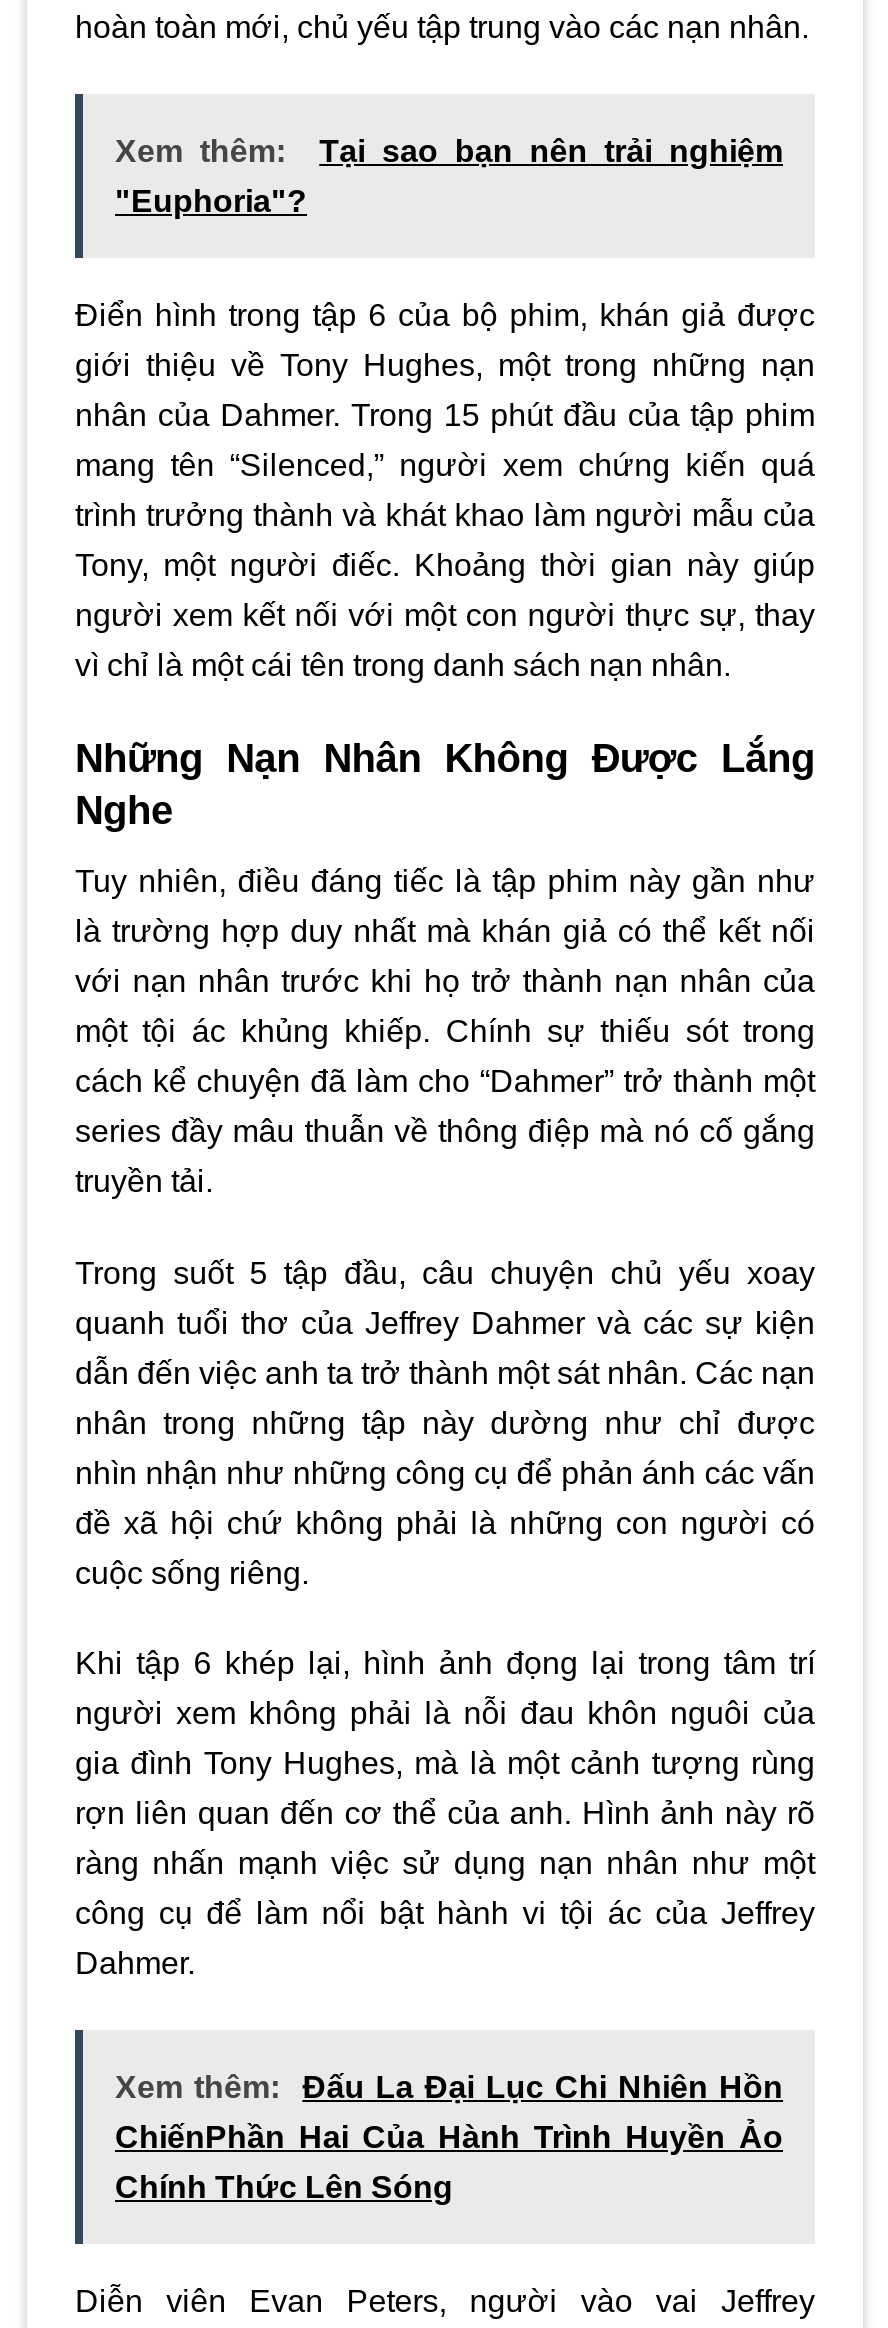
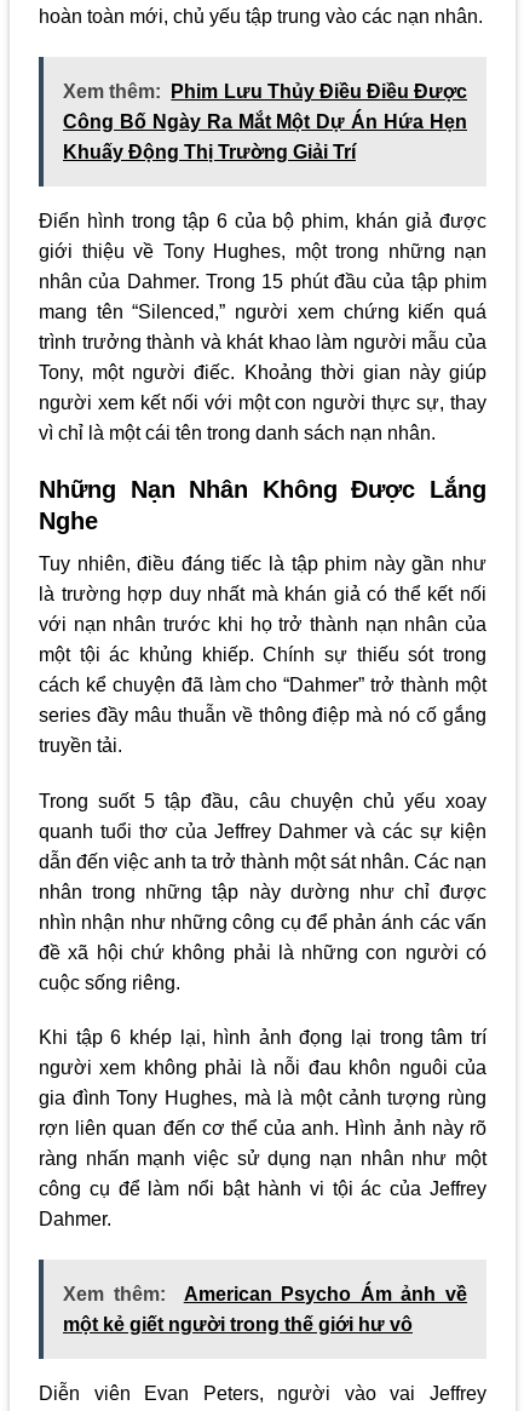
- Xem thêm:
- Tại sao bạn nên trải nghiệm
- "Euphoria"?
+ Xem thêm: Phim Lưu Thủy Điều Điều Được
+ Công Bố Ngày Ra Mắt Một Dự Án Hứa Hẹn
+ Khuấy Động Thị Trường Giải Trí

moved down: Điển hình trong tập 6 của bộ phim, khán giả được | giới thiệu về Tony Hughes, một trong những nạn | nhân của Dahmer. Trong 15 phút đầu của tập phim | ... | Dahmer. | Xem thêm:

- Đấu La Đại Lục Chi Nhiên Hồn
- ChiếnPhần Hai Của Hành Trình Huyền Ảo
- Chính Thức Lên Sóng
+ American Psycho Ám ảnh về
+ một kẻ giết người trong thế giới hư vô
